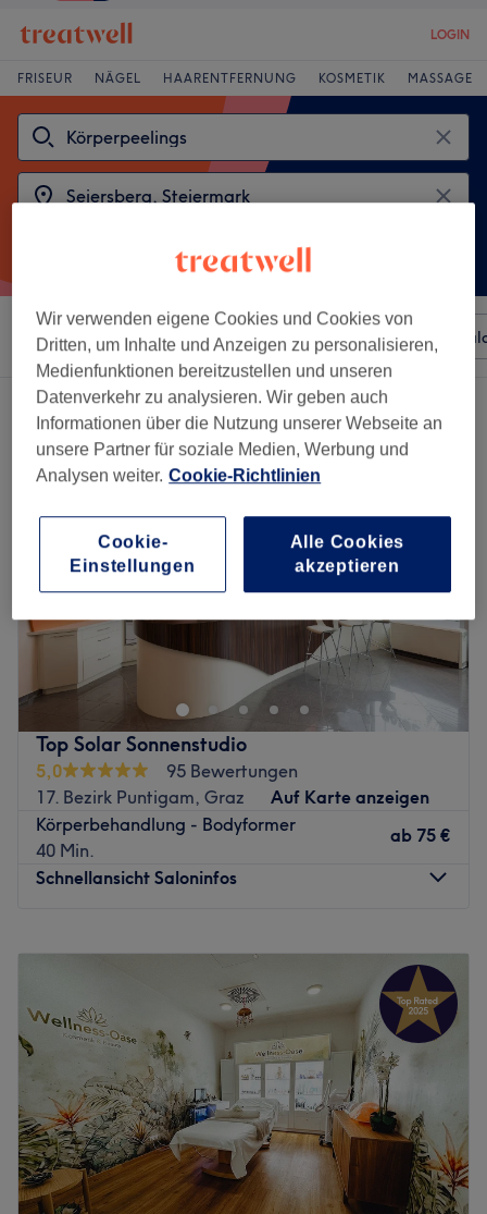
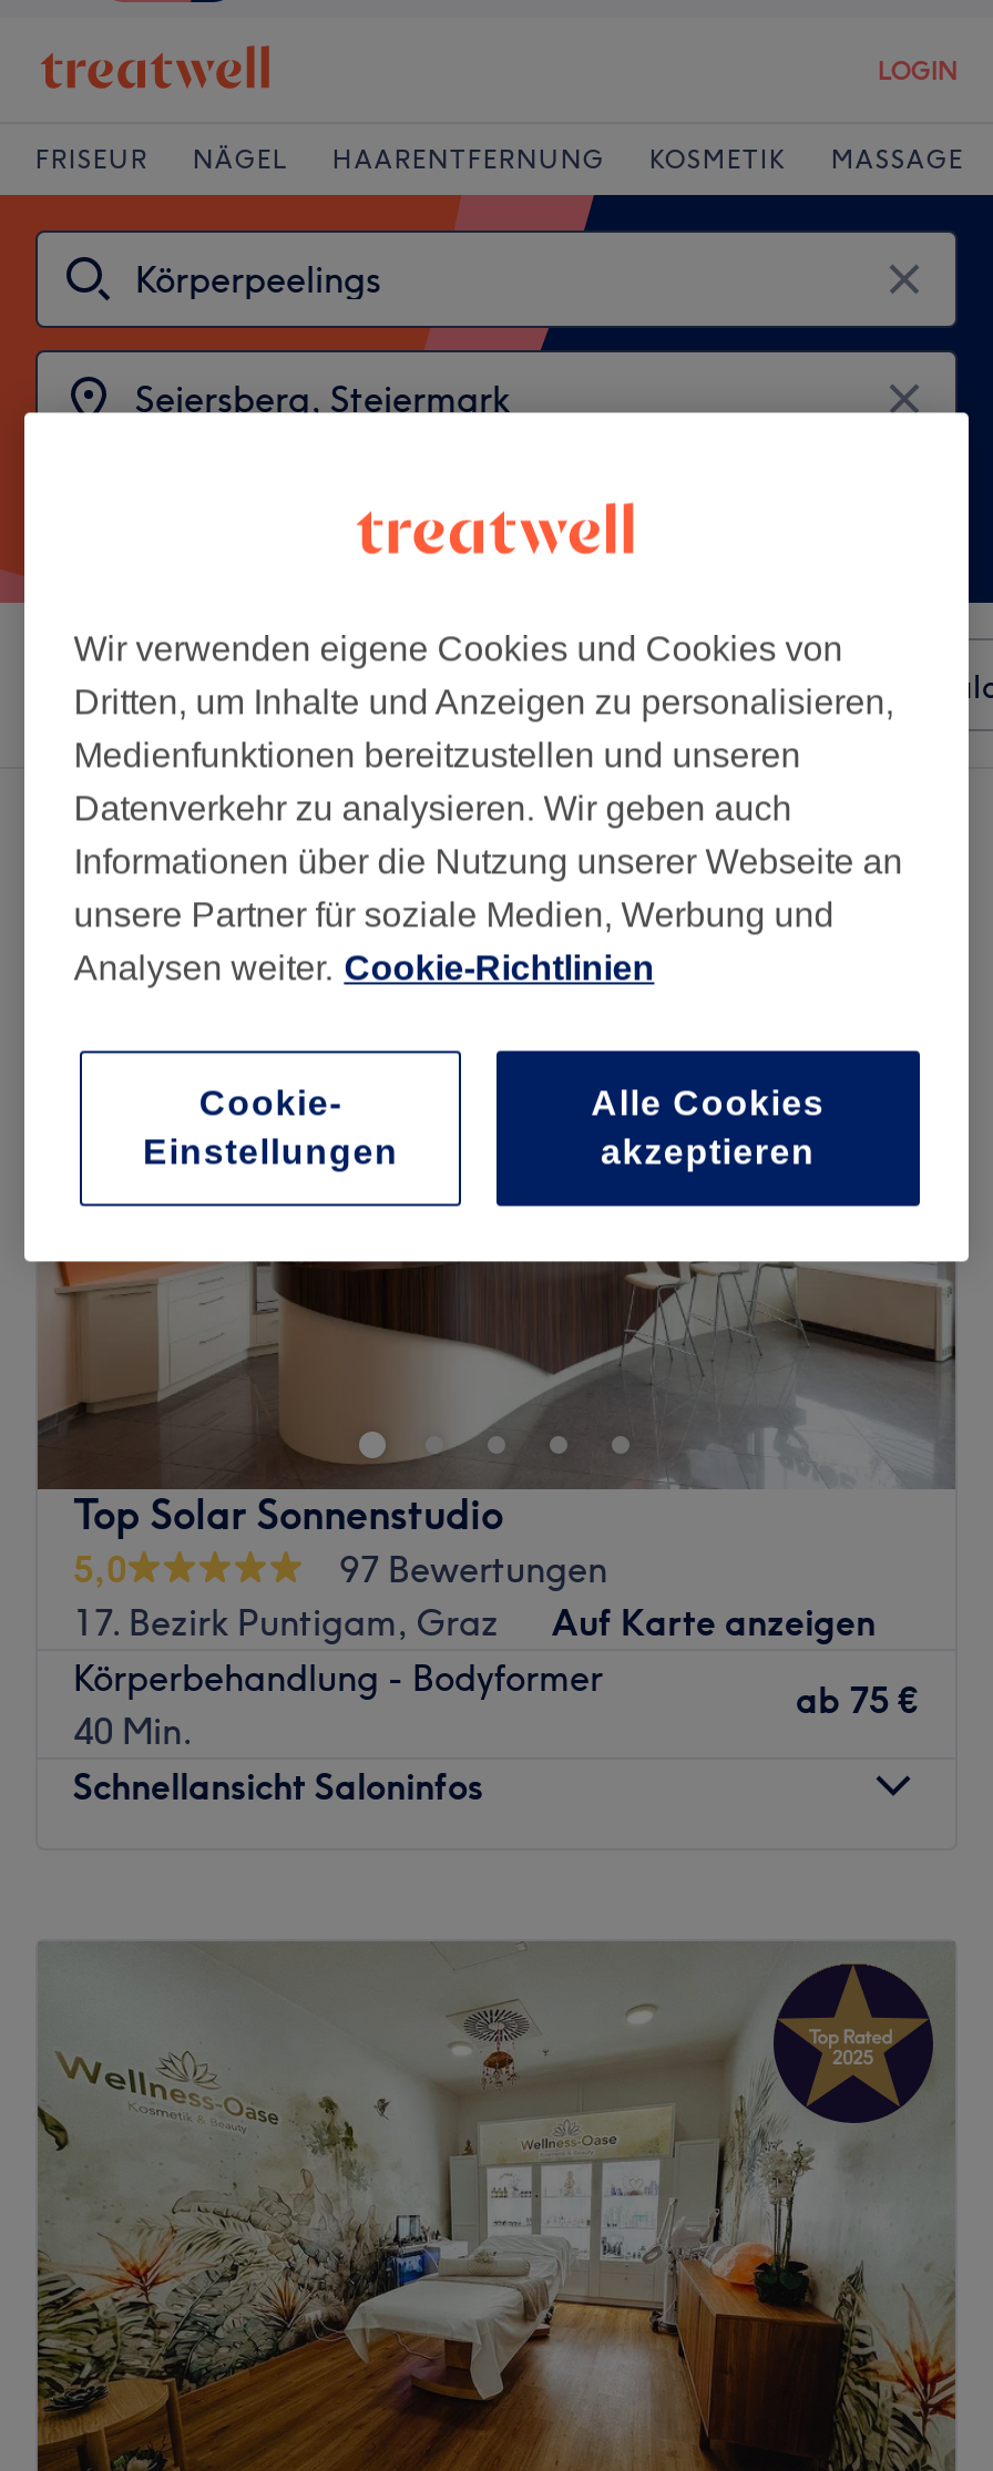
- 95 Bewertungen
+ 97 Bewertungen
